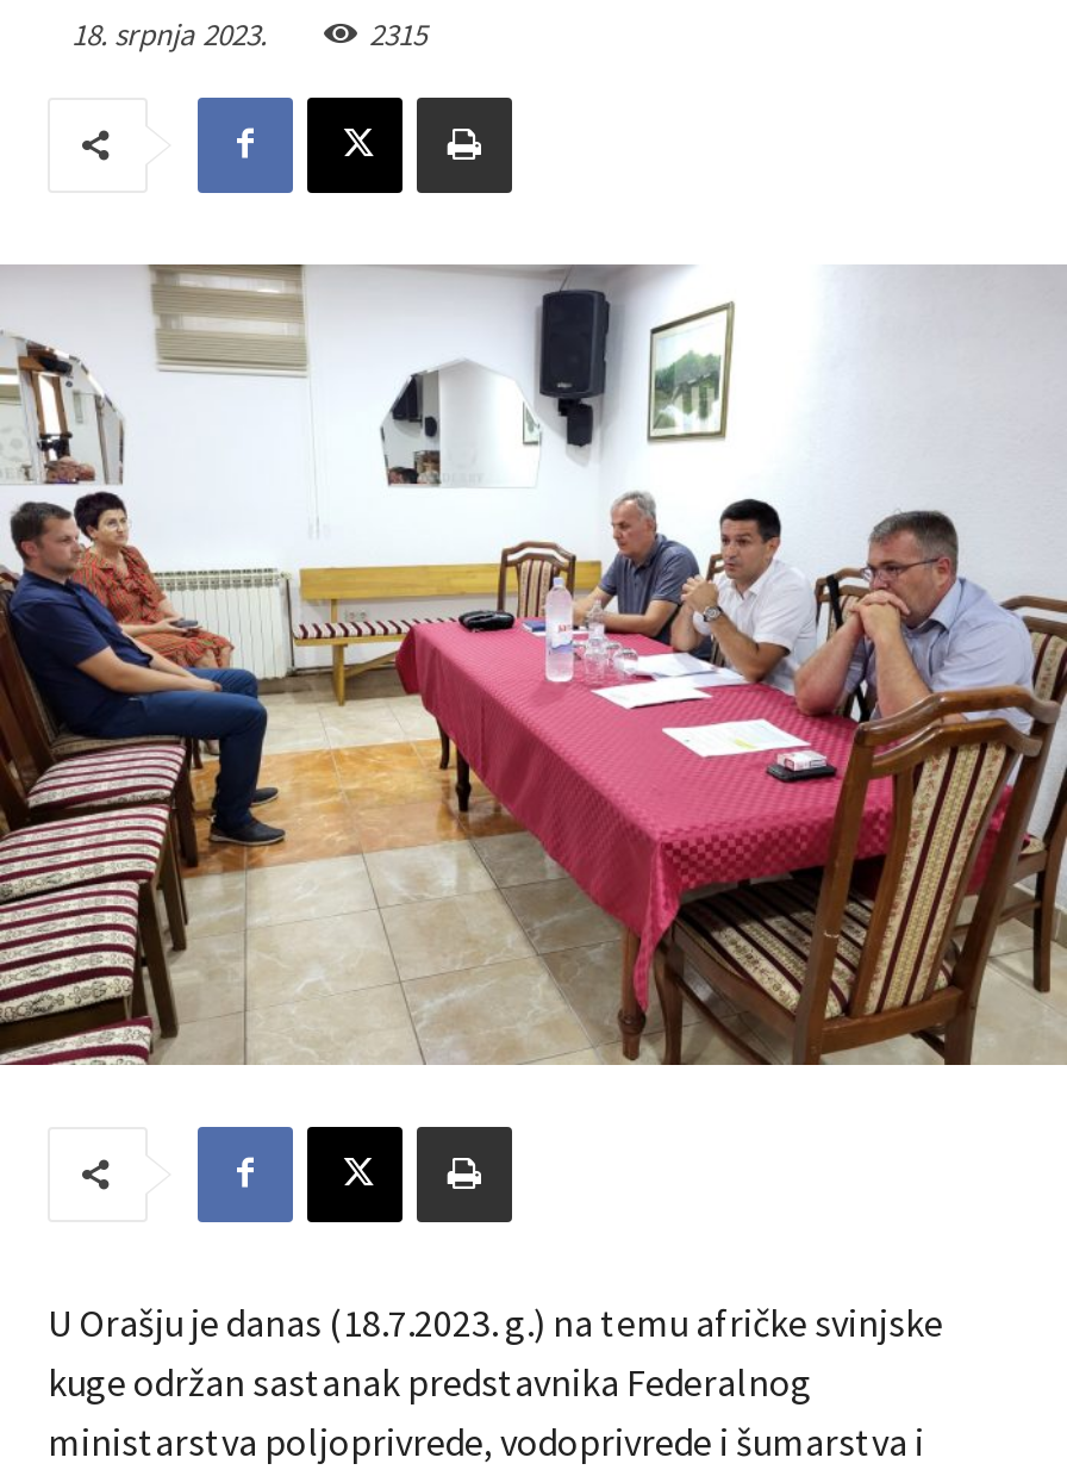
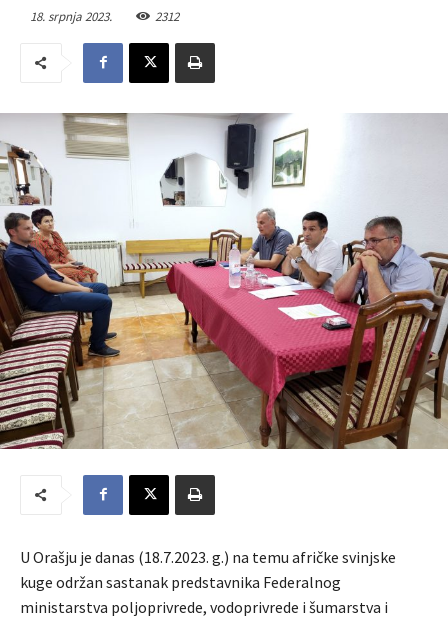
- 2315
+ 2312
